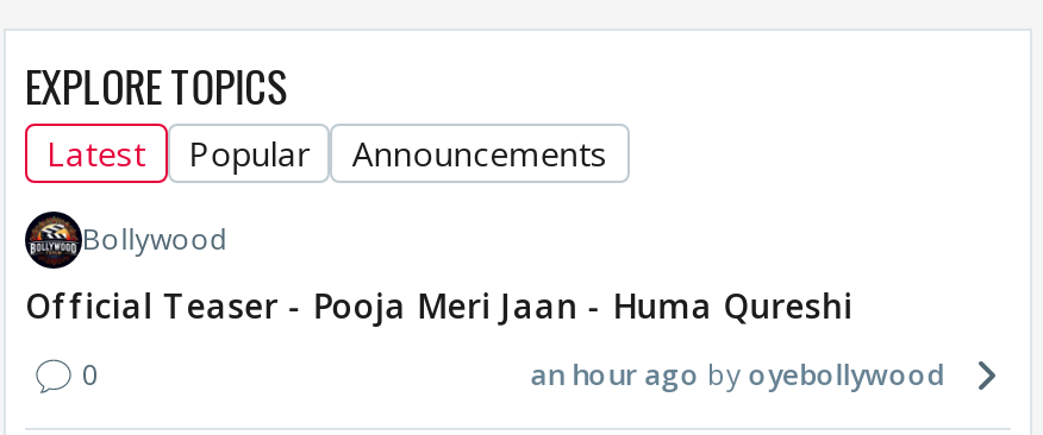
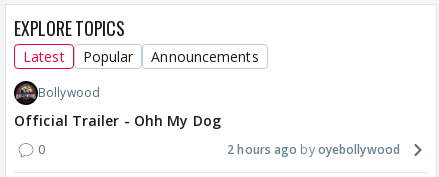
- Official Teaser - Pooja Meri Jaan - Huma Qureshi
+ Official Trailer - Ohh My Dog

- an hour ago
+ 2 hours ago
